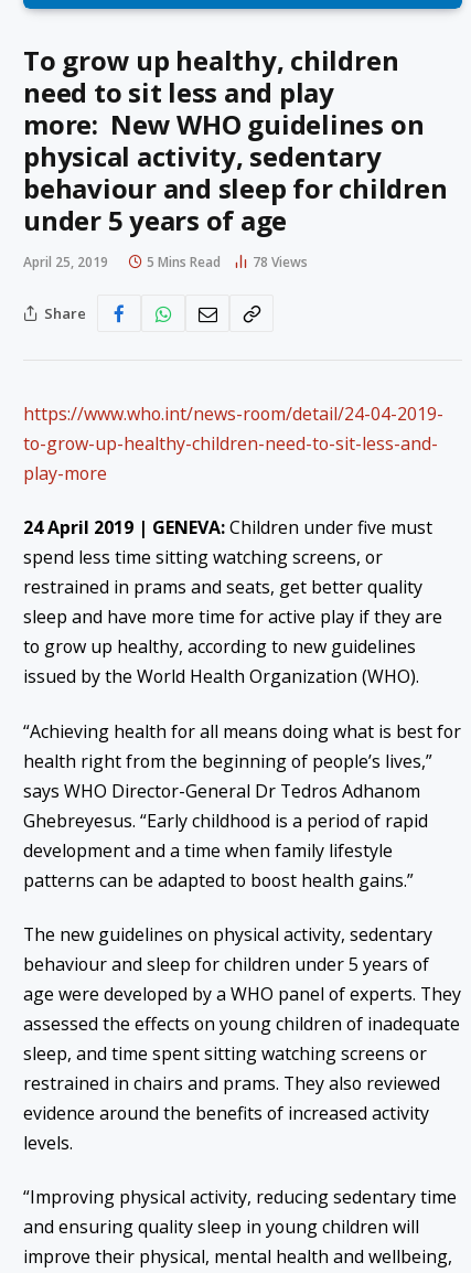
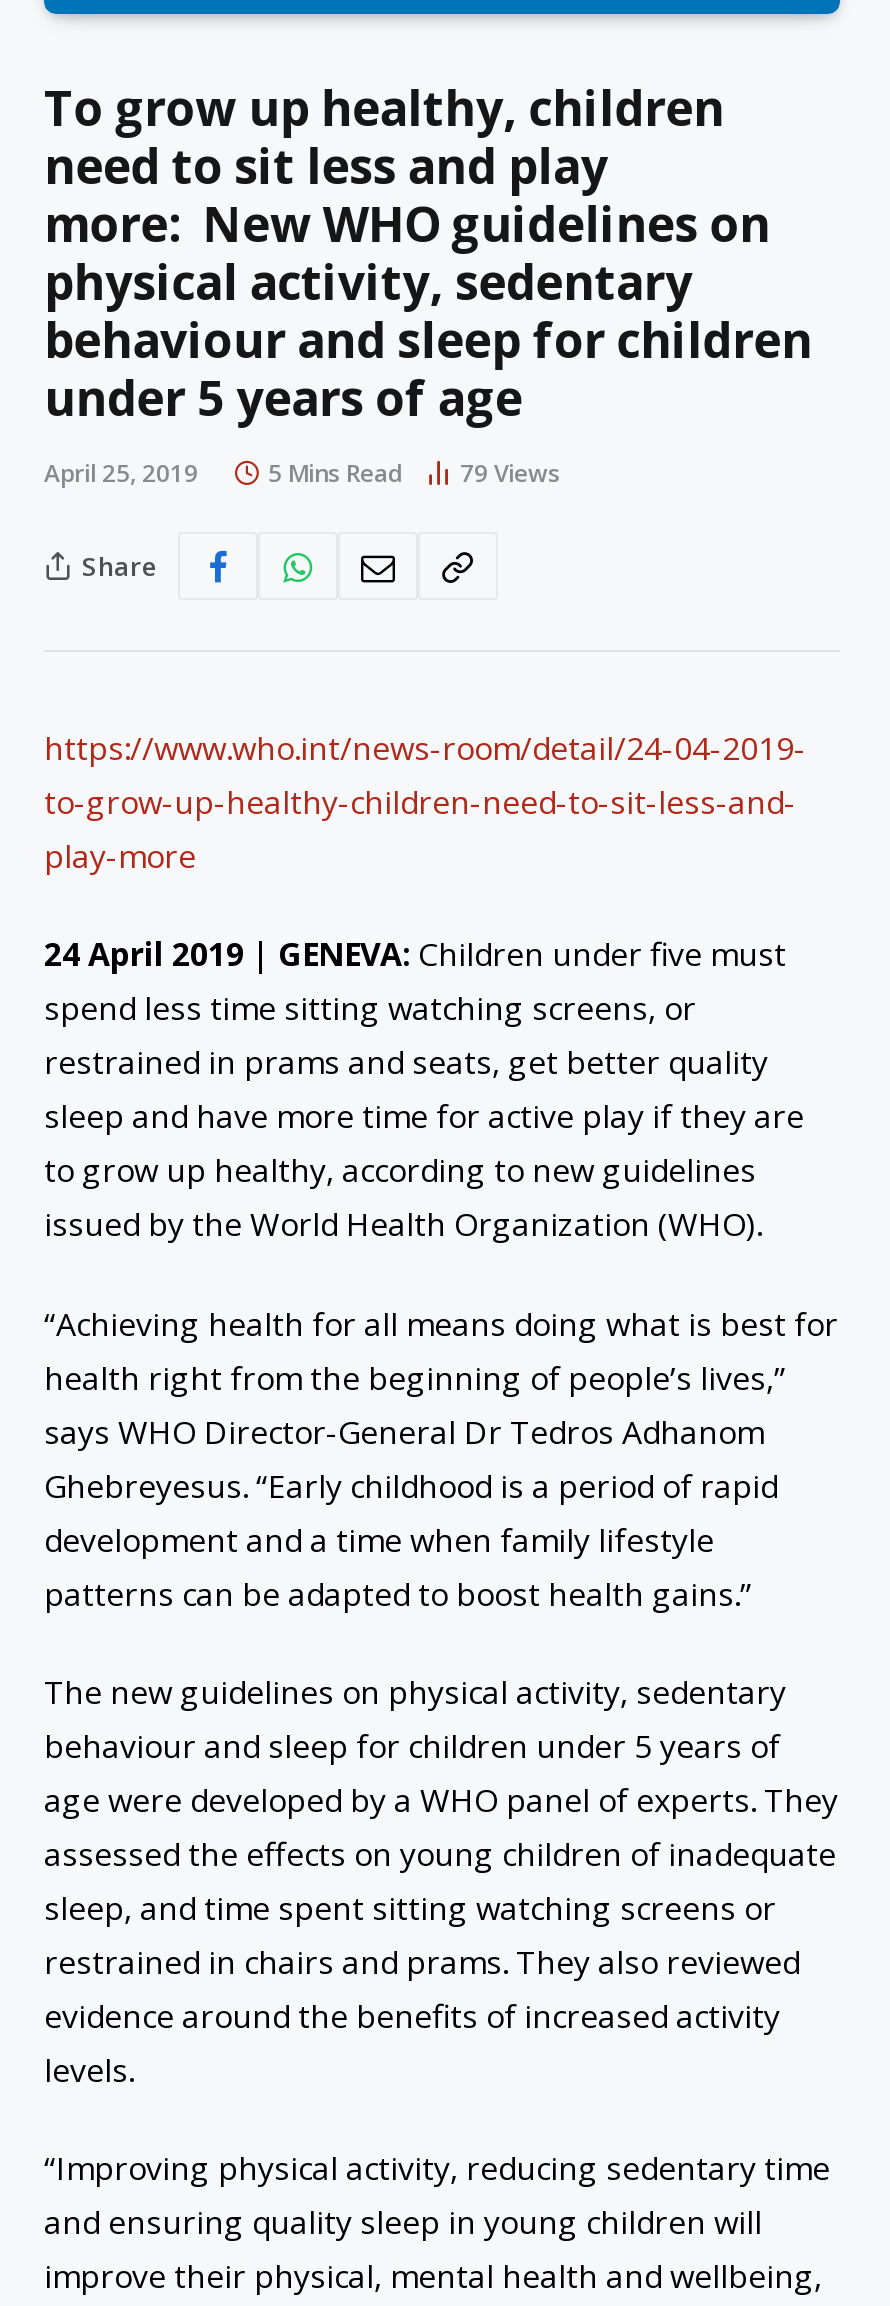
- 5 Mins Read 78 Views
+ 5 Mins Read 79 Views
